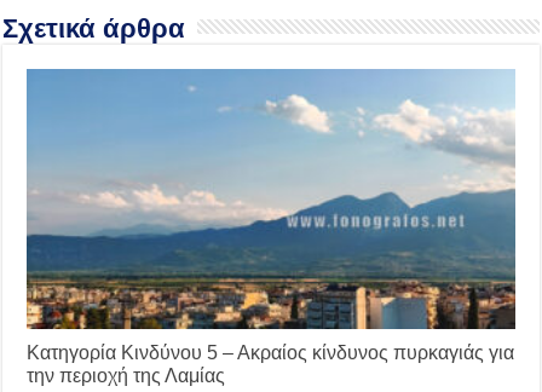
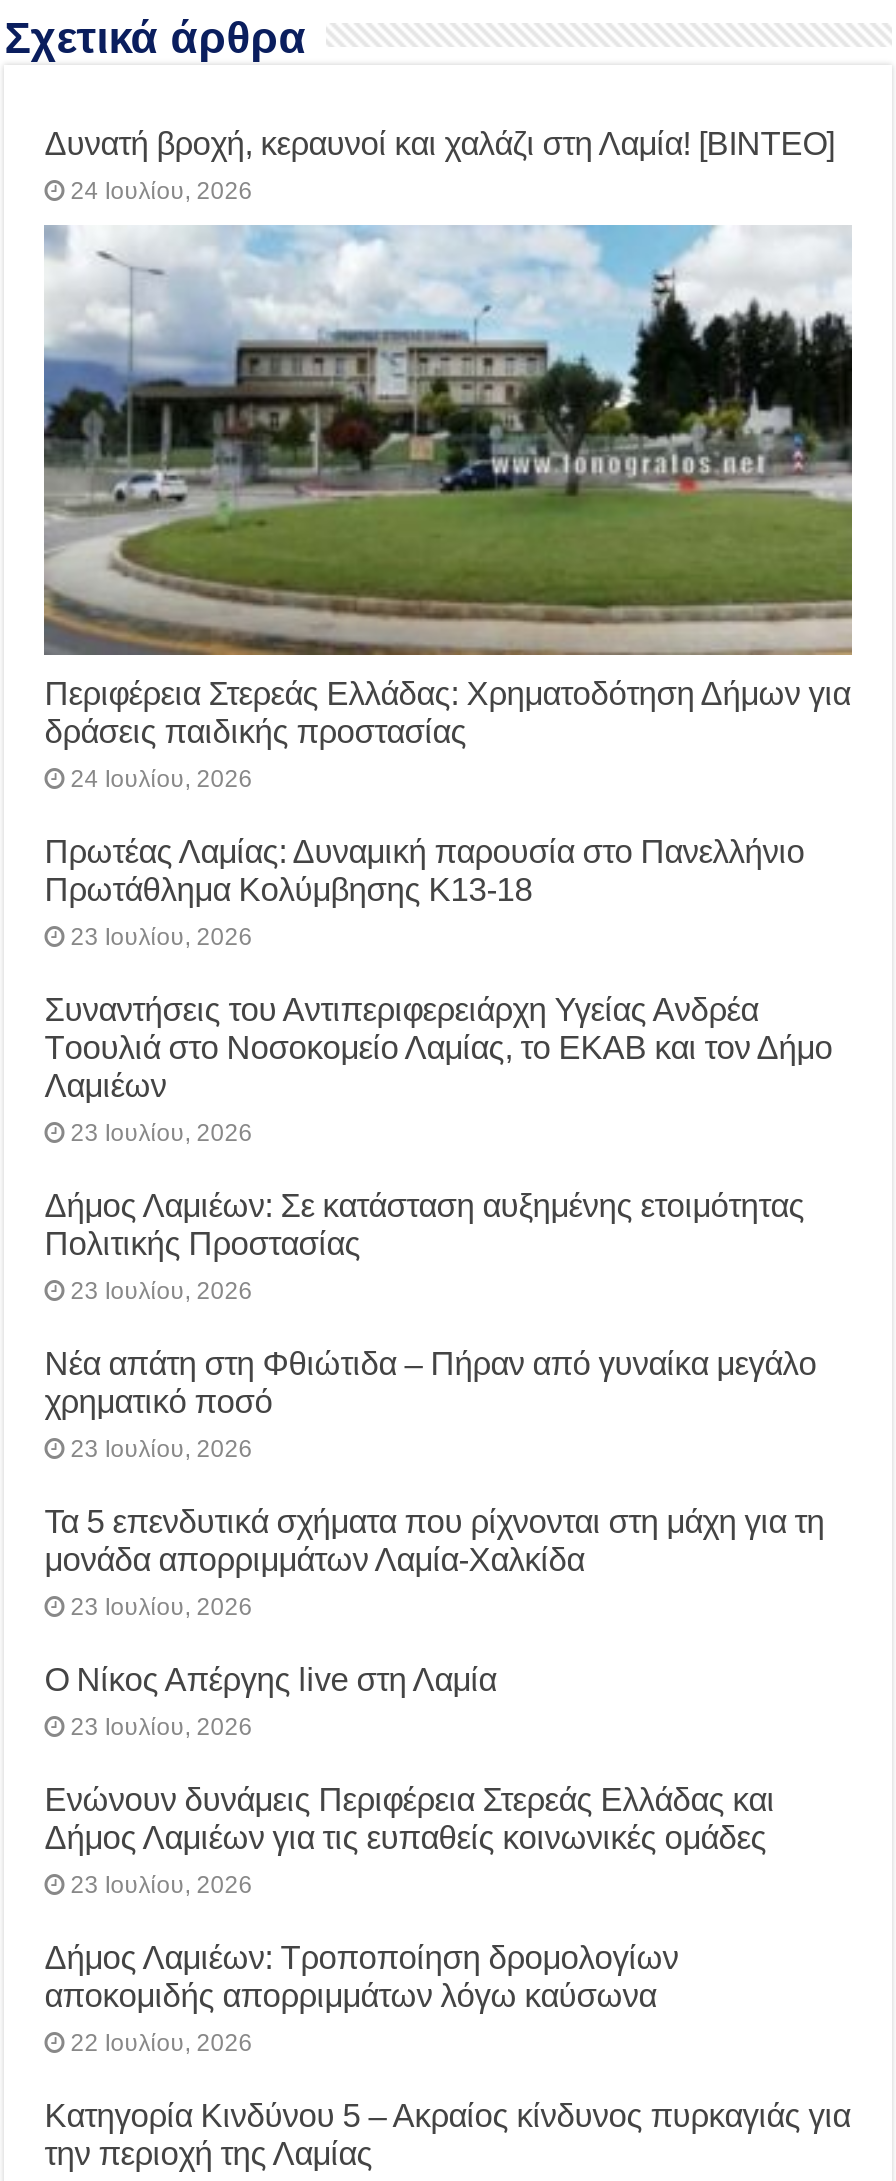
+ Δυνατή βροχή, κεραυνοί και χαλάζι στη Λαμία! [ΒΙΝΤΕΟ]
+ 24 Ιουλίου, 2026

+ Περιφέρεια Στερεάς Ελλάδας: Χρηματοδότηση Δήμων για
+ δράσεις παιδικής προστασίας
+ 24 Ιουλίου, 2026
+ Πρωτέας Λαμίας: Δυναμική παρουσία στο Πανελλήνιο
+ Πρωτάθλημα Κολύμβησης Κ13-18
+ 23 Ιουλίου, 2026
+ Συναντήσεις του Αντιπεριφερειάρχη Υγείας Ανδρέα
+ Τoουλιά στο Νοσοκομείο Λαμίας, το ΕΚΑΒ και τον Δήμο
+ Λαμιέων
+ 23 Ιουλίου, 2026
+ Δήμος Λαμιέων: Σε κατάσταση αυξημένης ετοιμότητας
+ Πολιτικής Προστασίας
+ 23 Ιουλίου, 2026
+ Νέα απάτη στη Φθιώτιδα – Πήραν από γυναίκα μεγάλο
+ χρηματικό ποσό
+ 23 Ιουλίου, 2026
+ Τα 5 επενδυτικά σχήματα που ρίχνονται στη μάχη για τη
+ μονάδα απορριμμάτων Λαμία-Χαλκίδα
+ 23 Ιουλίου, 2026
+ Ο Νίκος Απέργης live στη Λαμία
+ 23 Ιουλίου, 2026
+ Ενώνουν δυνάμεις Περιφέρεια Στερεάς Ελλάδας και
+ Δήμος Λαμιέων για τις ευπαθείς κοινωνικές ομάδες
+ 23 Ιουλίου, 2026
+ Δήμος Λαμιέων: Τροποποίηση δρομολογίων
+ αποκομιδής απορριμμάτων λόγω καύσωνα
+ 22 Ιουλίου, 2026

- [image]
+ [image]
